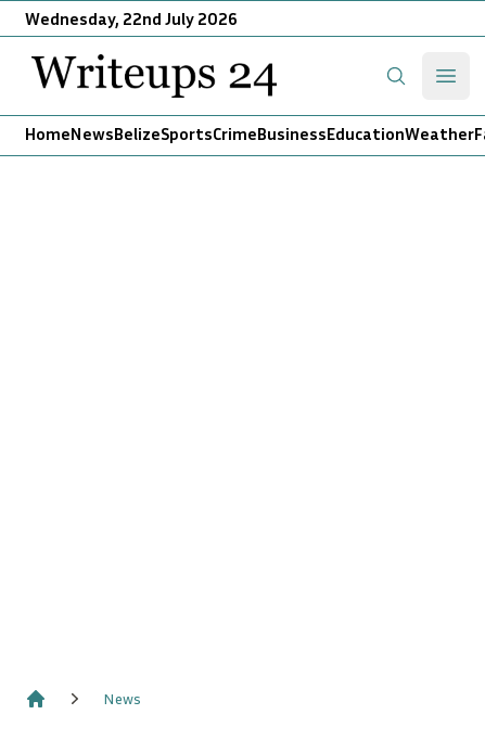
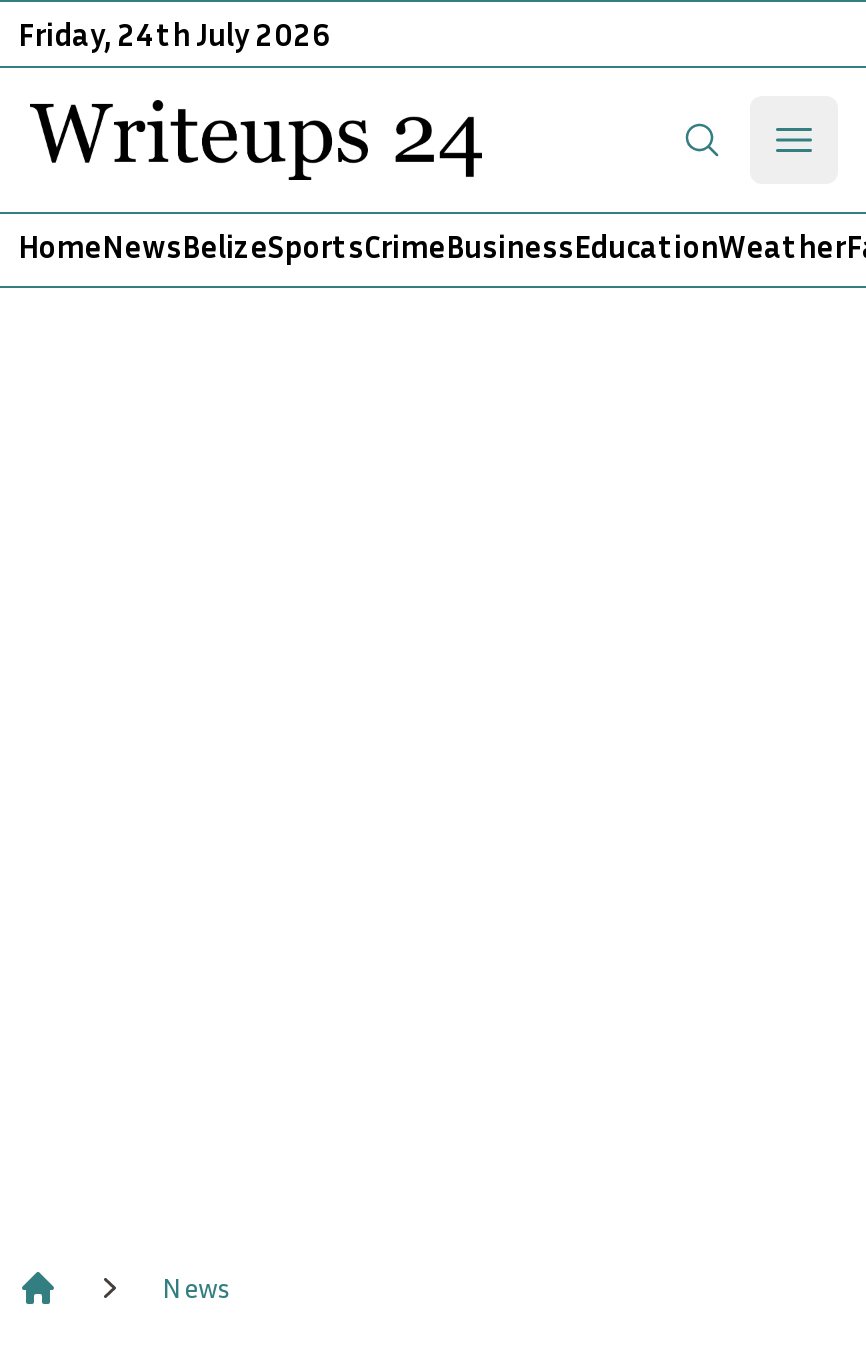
- Wednesday, 22nd July 2026
+ Friday, 24th July 2026
